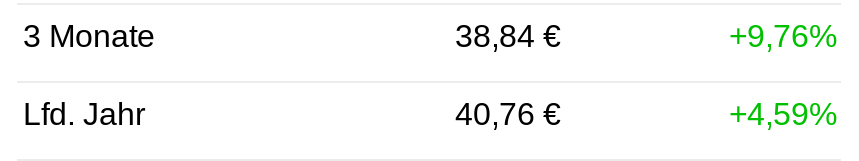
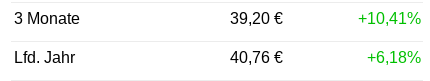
- 38,84 €
+ 39,20 €

- +9,76%
+ +10,41%

- +4,59%
+ +6,18%
